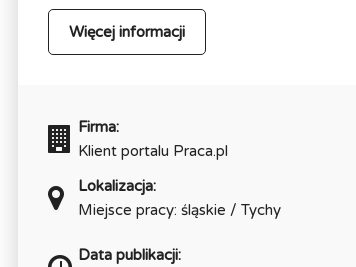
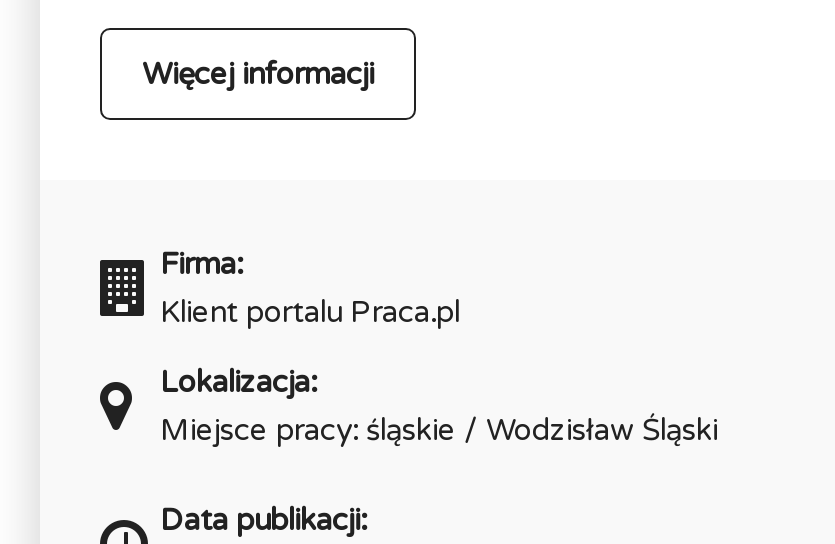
- Miejsce pracy: śląskie / Tychy
+ Miejsce pracy: śląskie / Wodzisław Śląski
